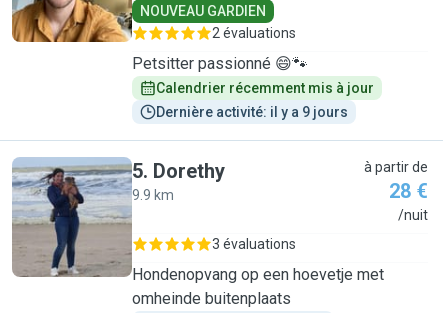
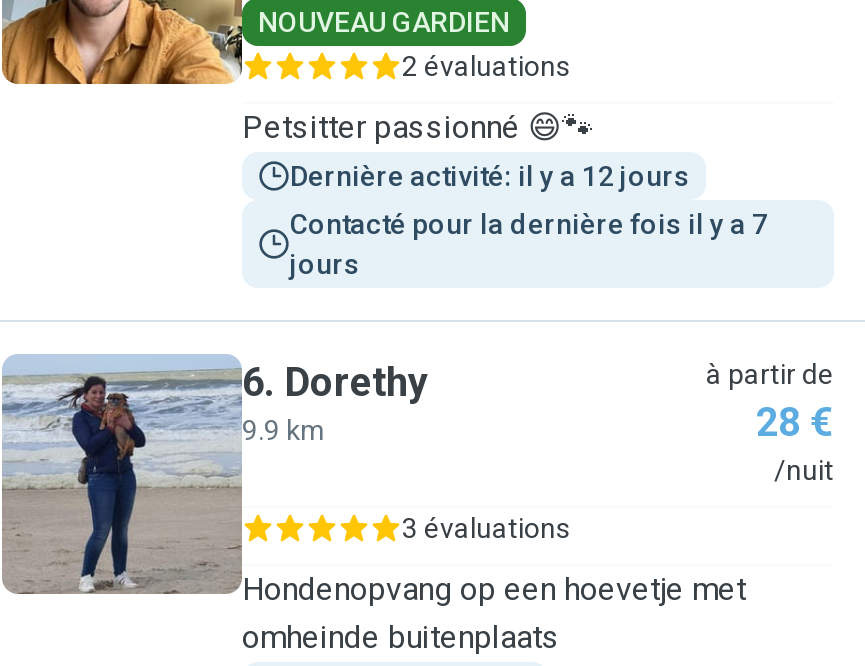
- Calendrier récemment mis à jour
+ Dernière activité: il y a 12 jours

- Dernière activité: il y a 9 jours
+ Contacté pour la dernière fois il y a 7
+ jours

- 5. Dorethy
+ 6. Dorethy
